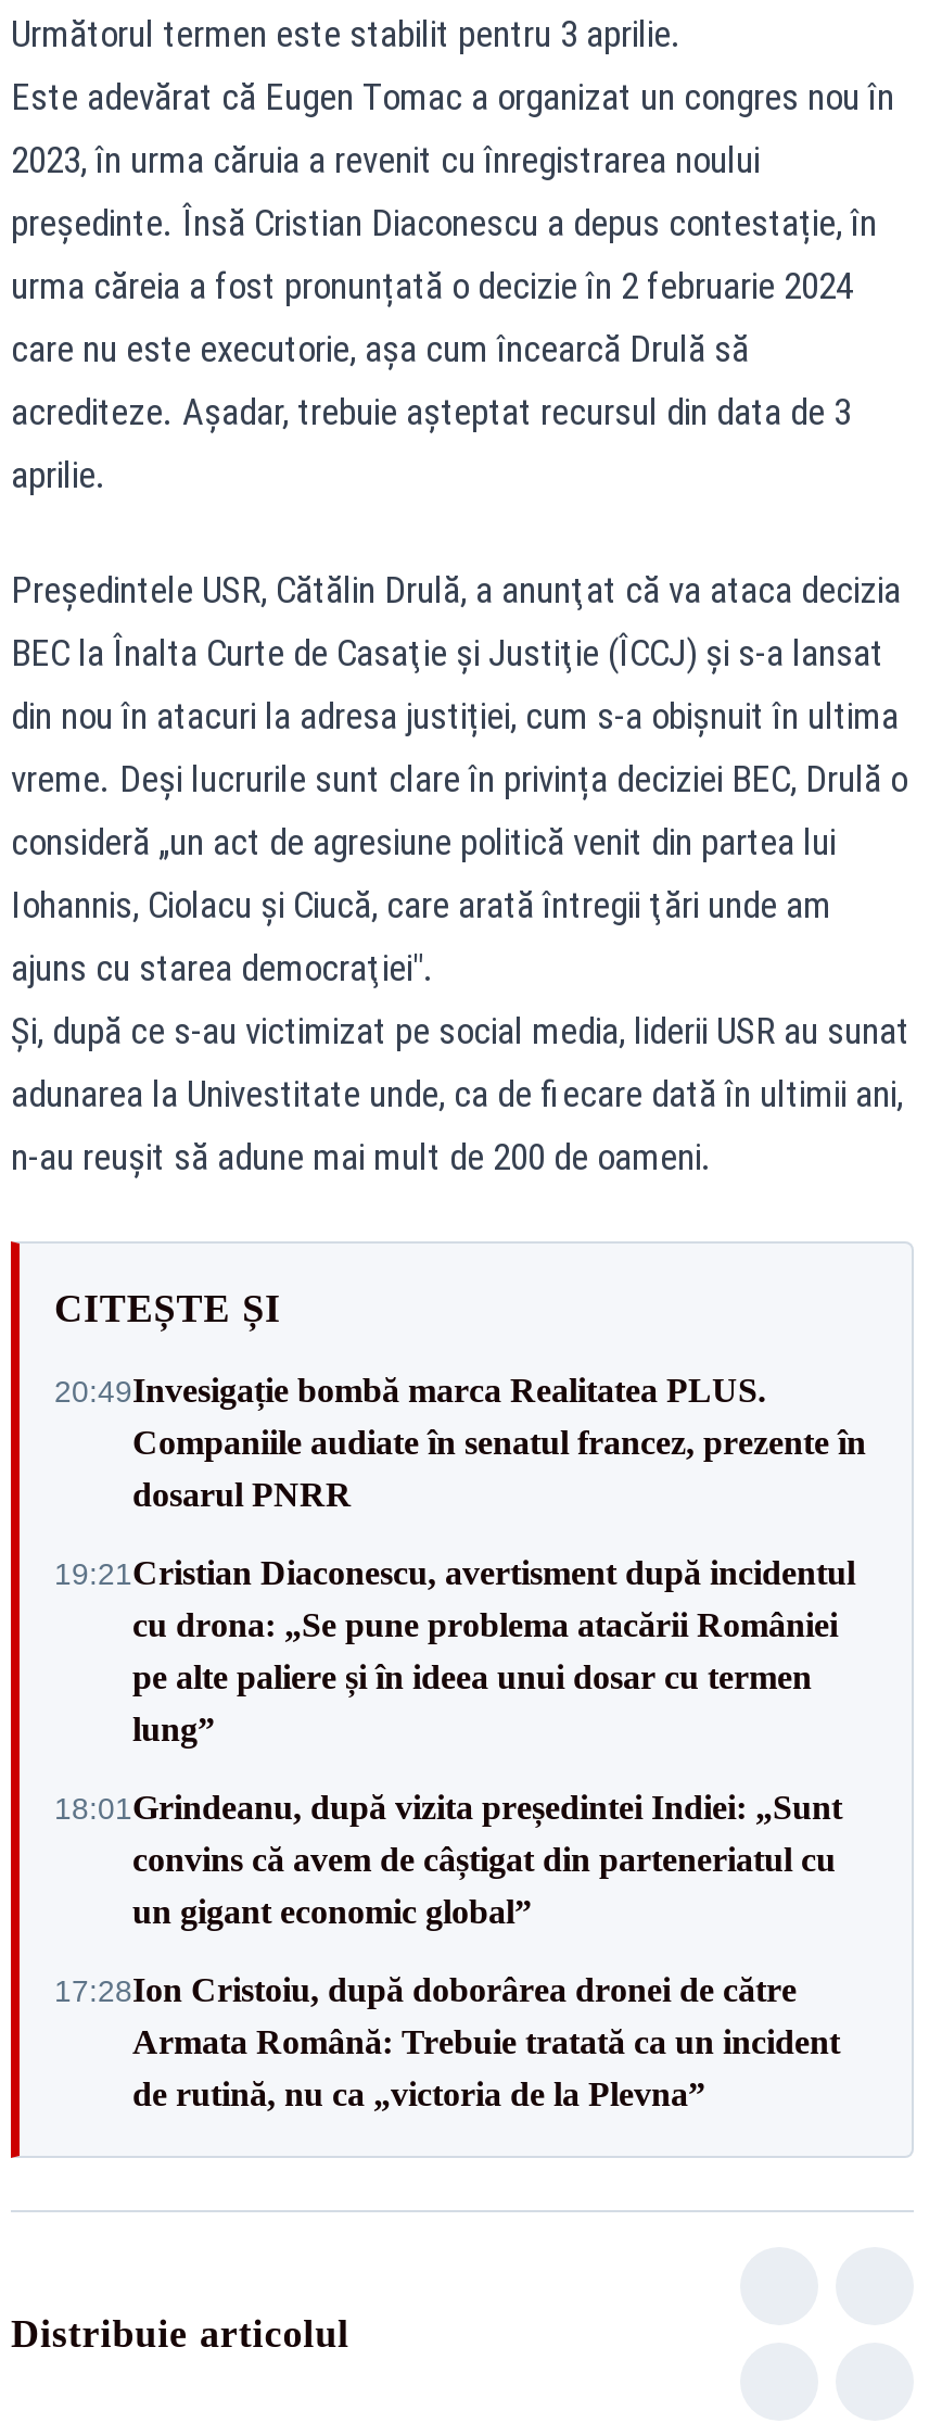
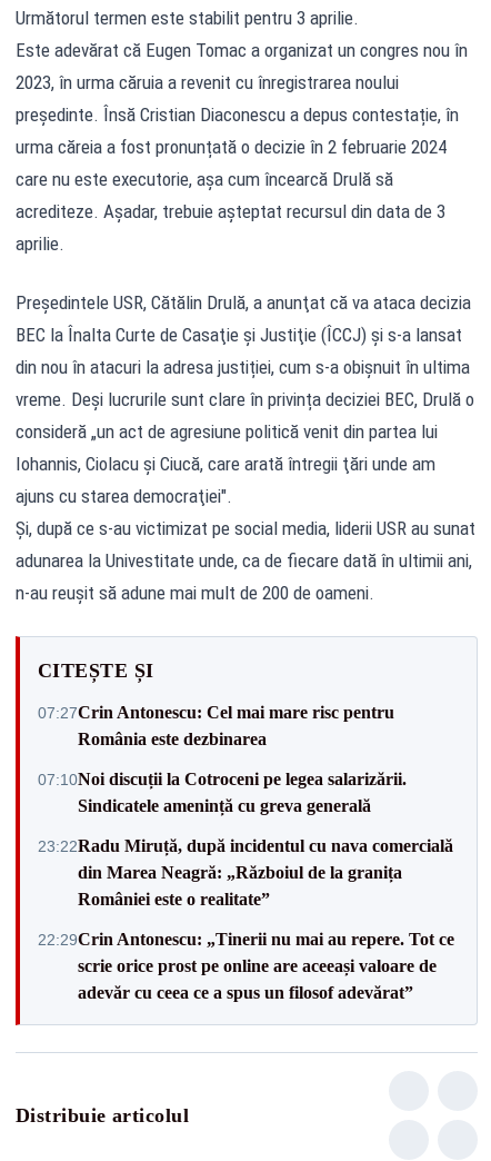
- 20:49Invesigație bombă marca Realitatea PLUS.
- Companiile audiate în senatul francez, prezente în
- dosarul PNRR
+ 07:27Crin Antonescu: Cel mai mare risc pentru
+ România este dezbinarea

- 19:21Cristian Diaconescu, avertisment după incidentul
- cu drona: „Se pune problema atacării României
- pe alte paliere și în ideea unui dosar cu termen
- lung”
+ 07:10Noi discuții la Cotroceni pe legea salarizării.
+ Sindicatele amenință cu greva generală

- 18:01Grindeanu, după vizita președintei Indiei: „Sunt
- convins că avem de câștigat din parteneriatul cu
- un gigant economic global”
+ 23:22Radu Miruță, după incidentul cu nava comercială
+ din Marea Neagră: „Războiul de la granița
+ României este o realitate”

- 17:28Ion Cristoiu, după doborârea dronei de către
- Armata Română: Trebuie tratată ca un incident
- de rutină, nu ca „victoria de la Plevna”
+ 22:29Crin Antonescu: „Tinerii nu mai au repere. Tot ce
+ scrie orice prost pe online are aceeași valoare de
+ adevăr cu ceea ce a spus un filosof adevărat”
